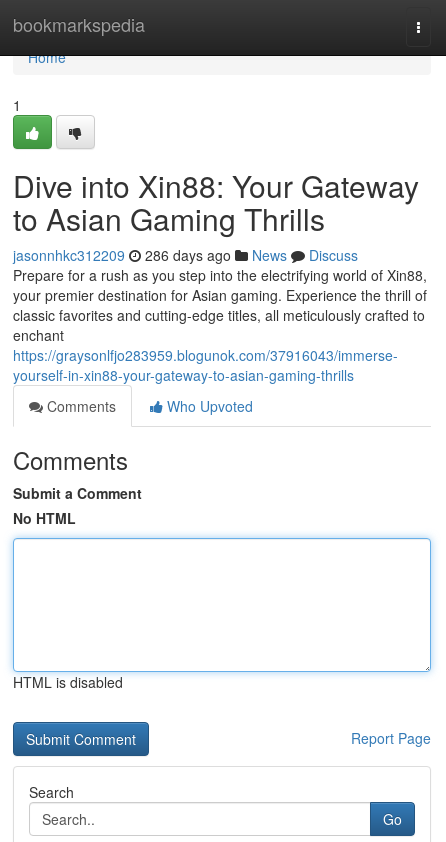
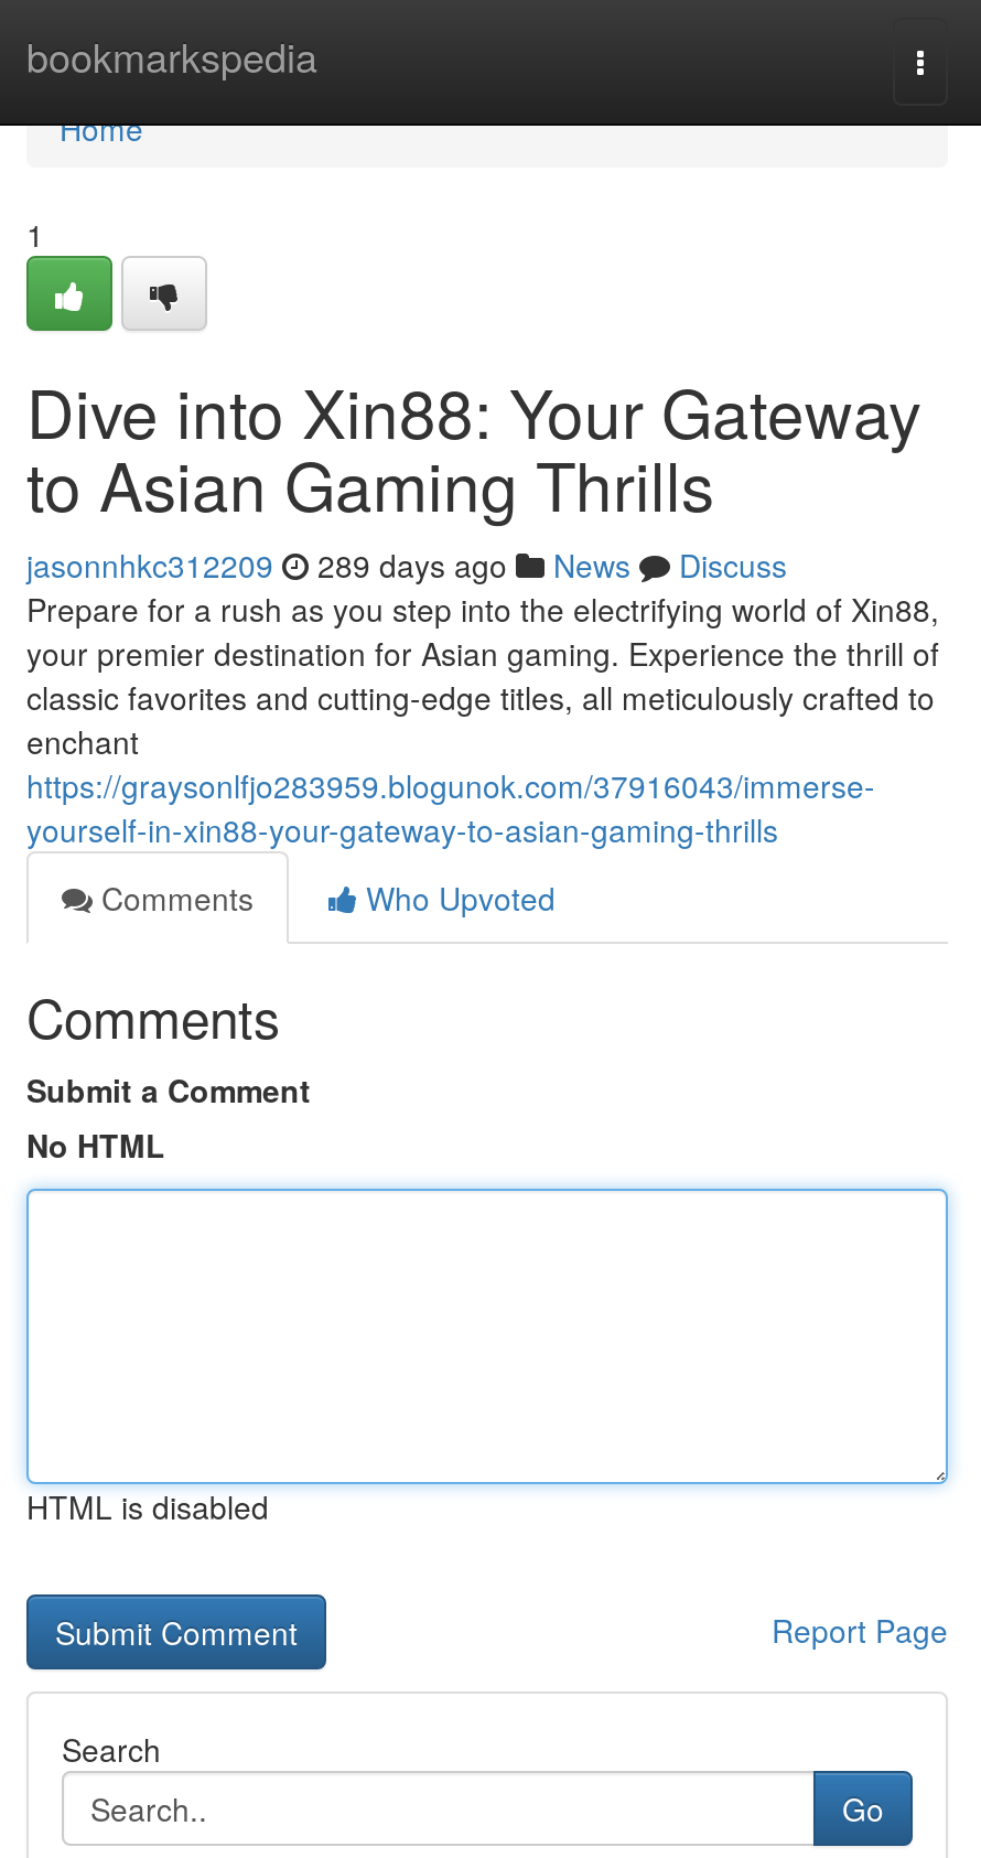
- jasonnhkc312209 286 days ago News Discuss
+ jasonnhkc312209 289 days ago News Discuss
